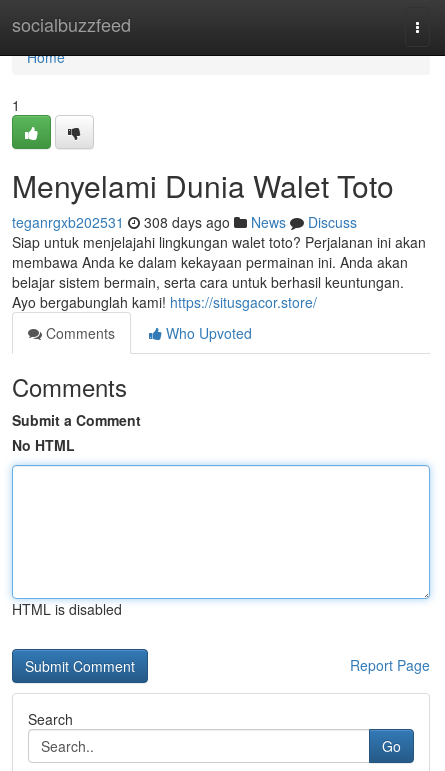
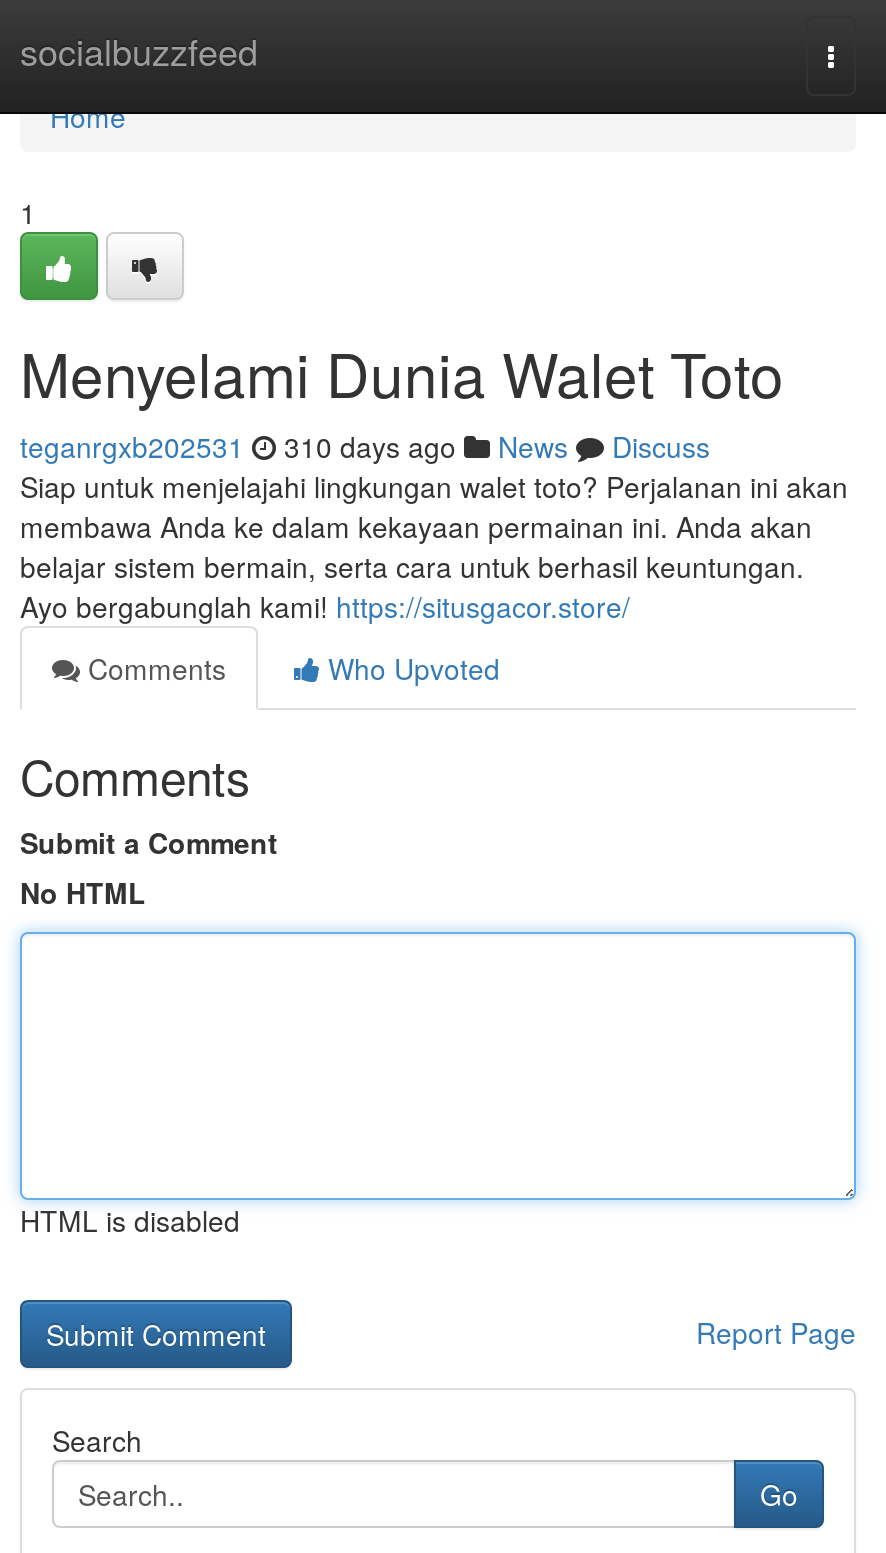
- teganrgxb202531 308 days ago News Discuss
+ teganrgxb202531 310 days ago News Discuss
